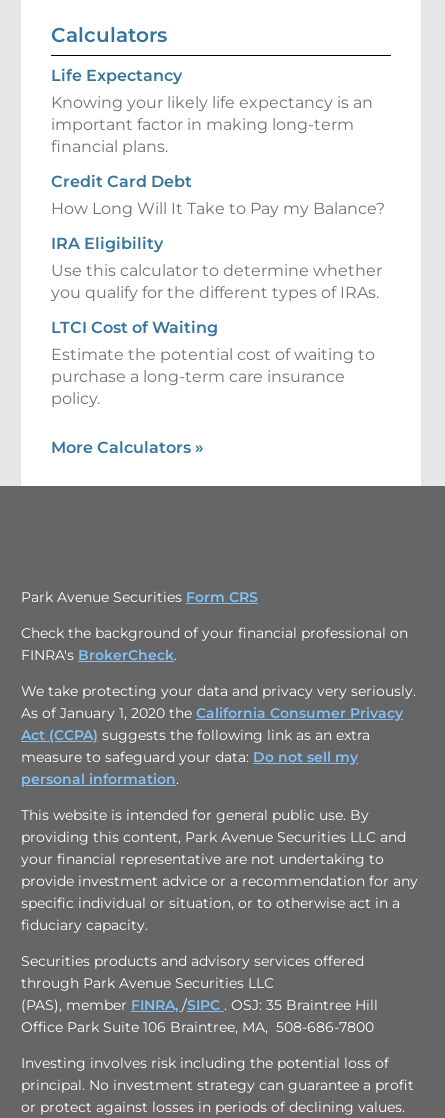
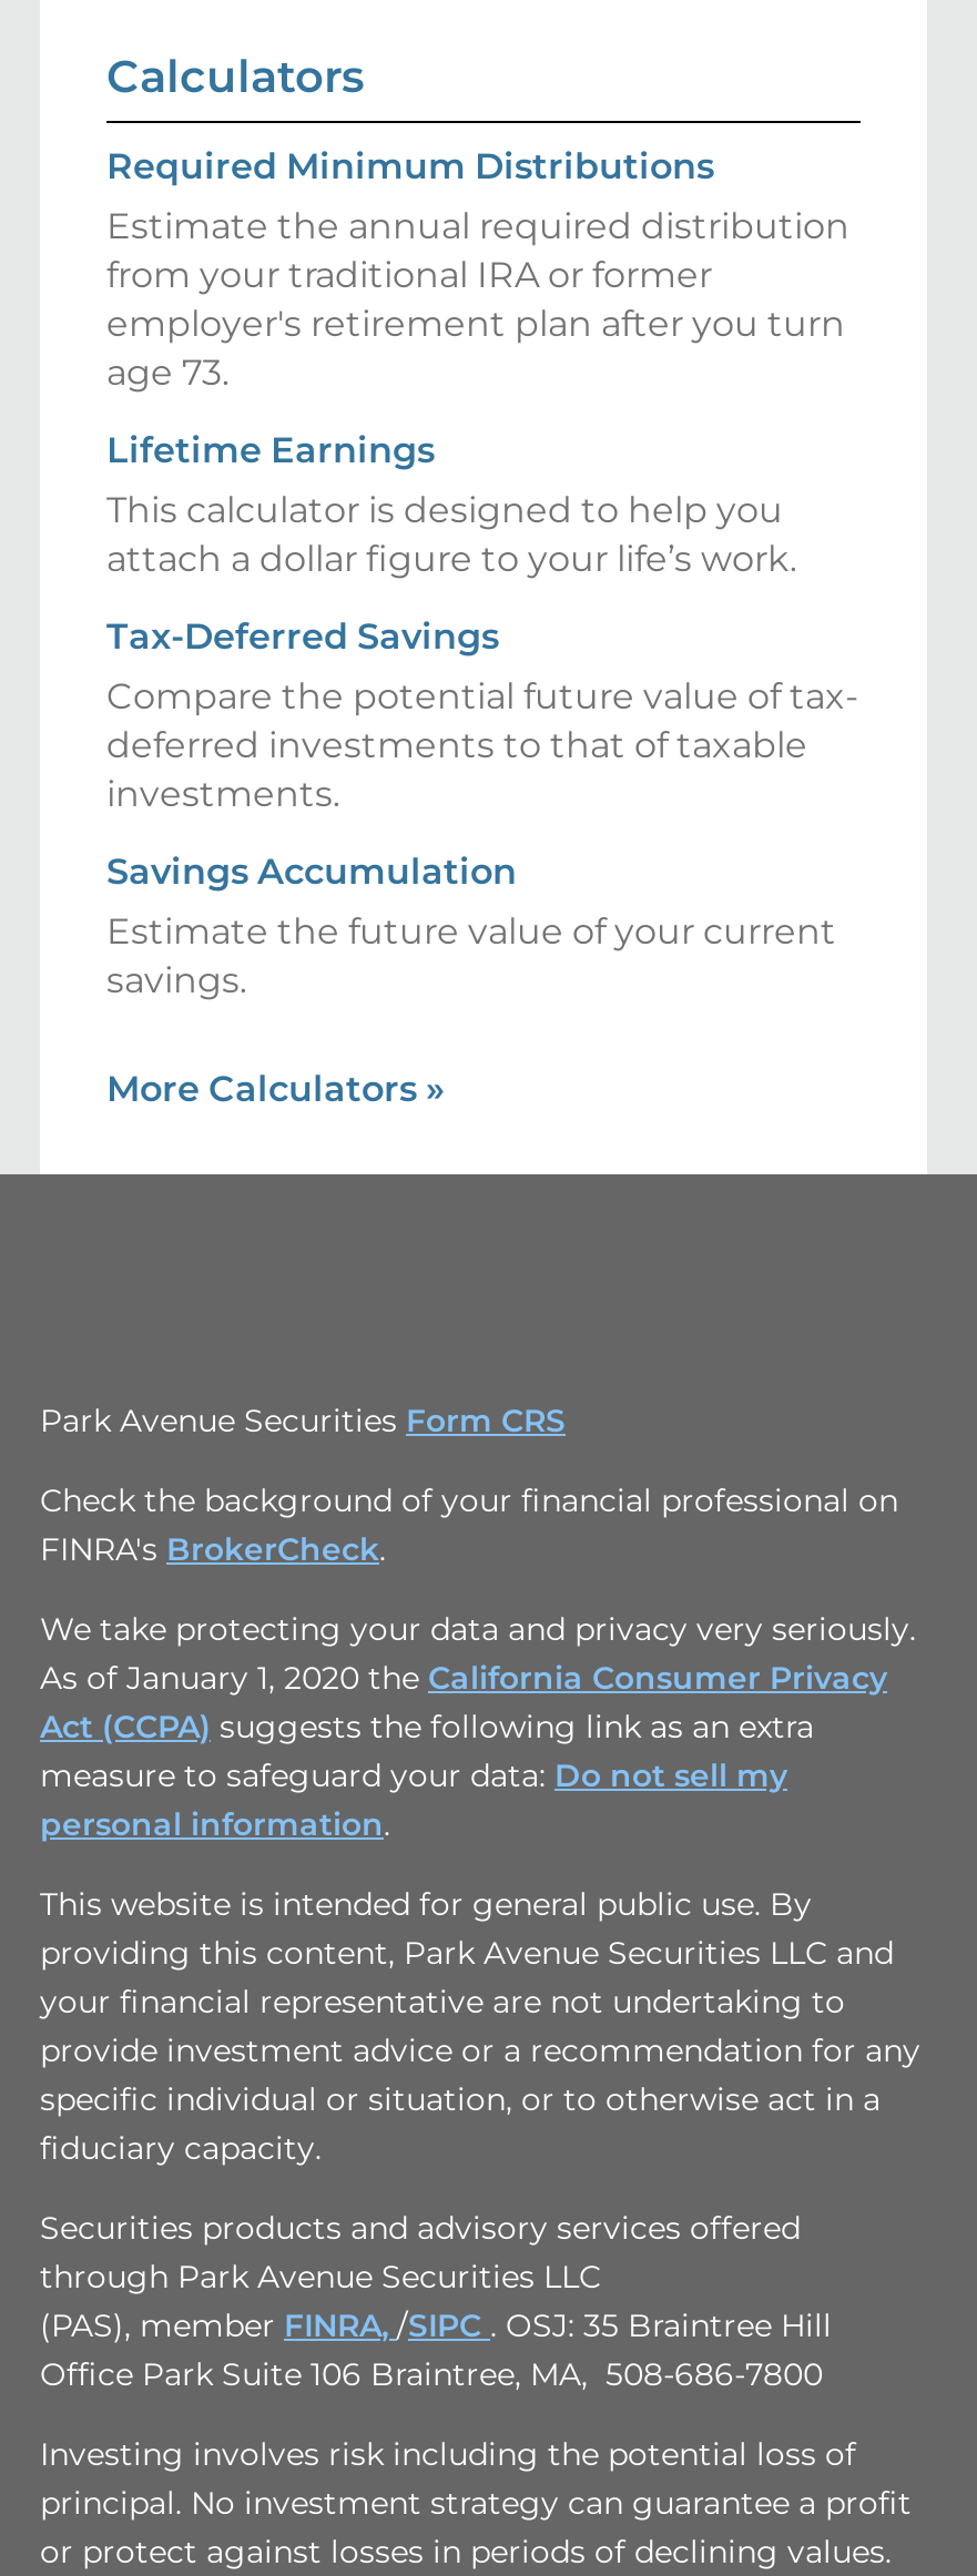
- Life Expectancy
- Knowing your likely life expectancy is an
- important factor in making long-term
- financial plans.
+ Required Minimum Distributions
+ Estimate the annual required distribution
+ from your traditional IRA or former
+ employer's retirement plan after you turn
+ age 73.

- Credit Card Debt
- How Long Will It Take to Pay my Balance?
+ Lifetime Earnings
+ This calculator is designed to help you
+ attach a dollar figure to your life’s work.

- IRA Eligibility
- Use this calculator to determine whether
- you qualify for the different types of IRAs.
+ Tax-Deferred Savings
+ Compare the potential future value of tax-
+ deferred investments to that of taxable
+ investments.

- LTCI Cost of Waiting
- Estimate the potential cost of waiting to
- purchase a long-term care insurance
- policy.
+ Savings Accumulation
+ Estimate the future value of your current
+ savings.
